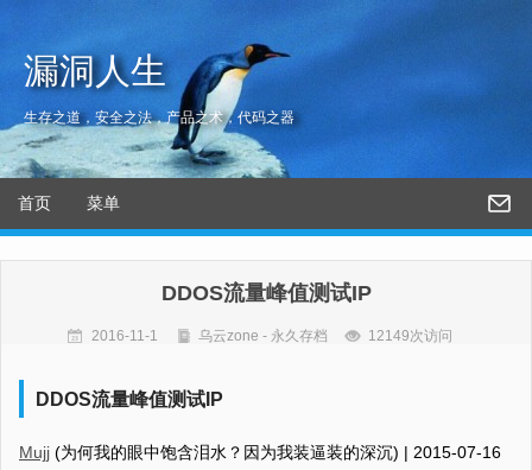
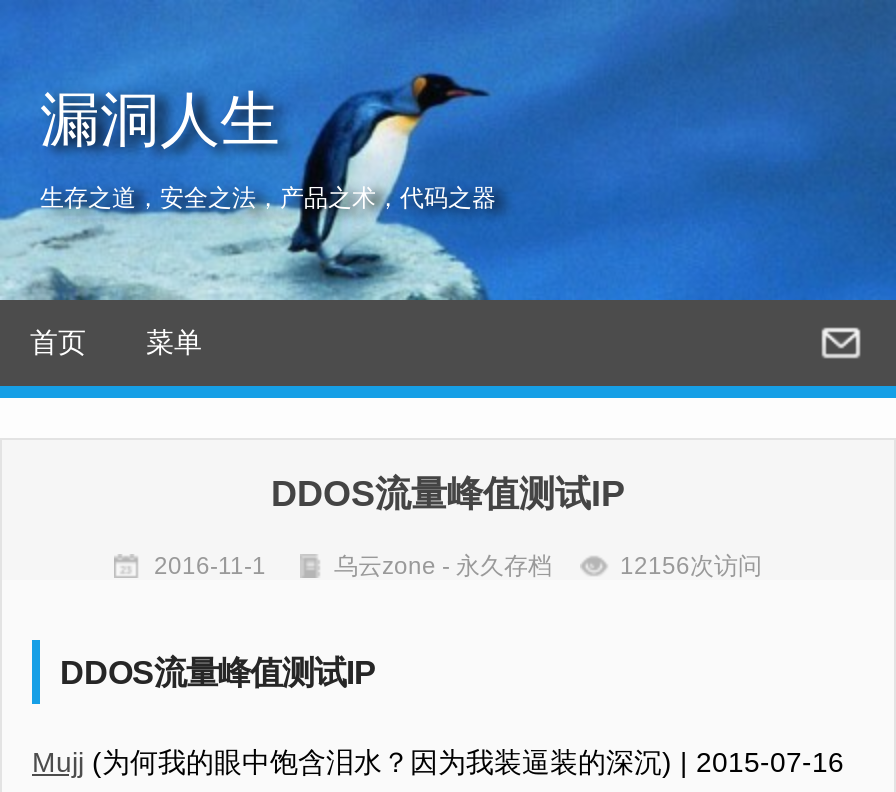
- 12149次访问
+ 12156次访问
